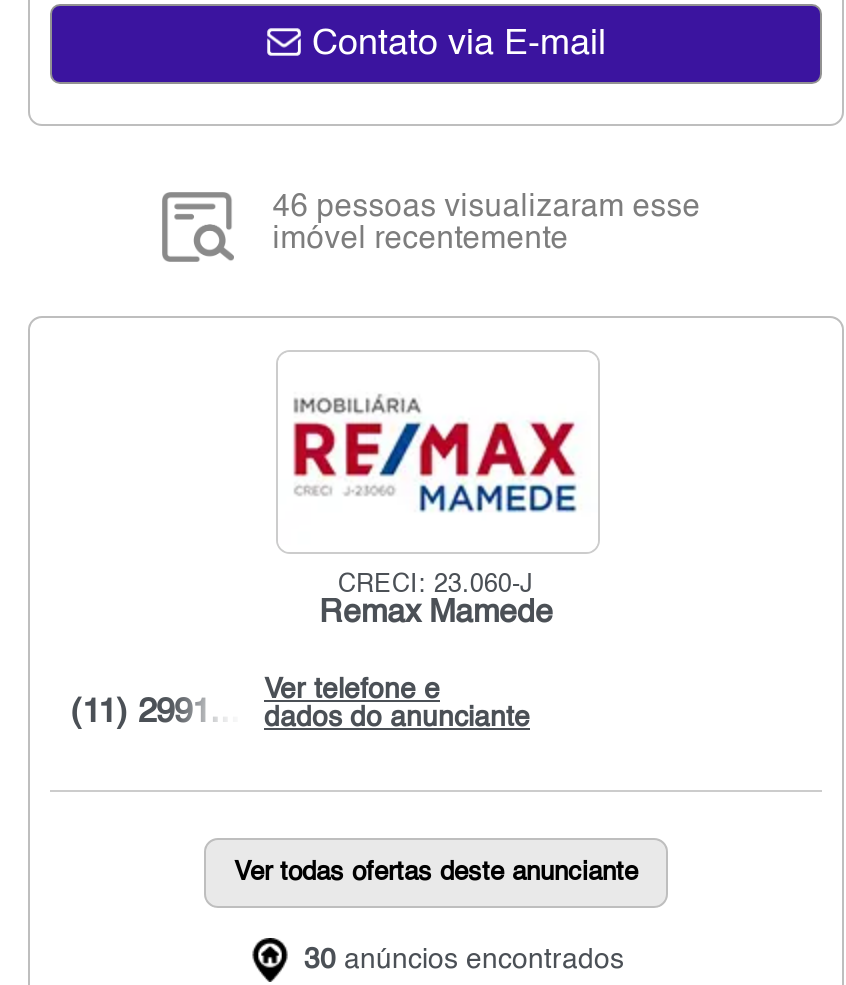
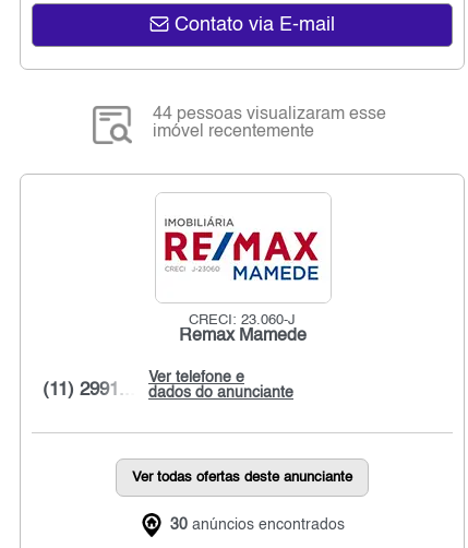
- 46 pessoas visualizaram esse
+ 44 pessoas visualizaram esse
